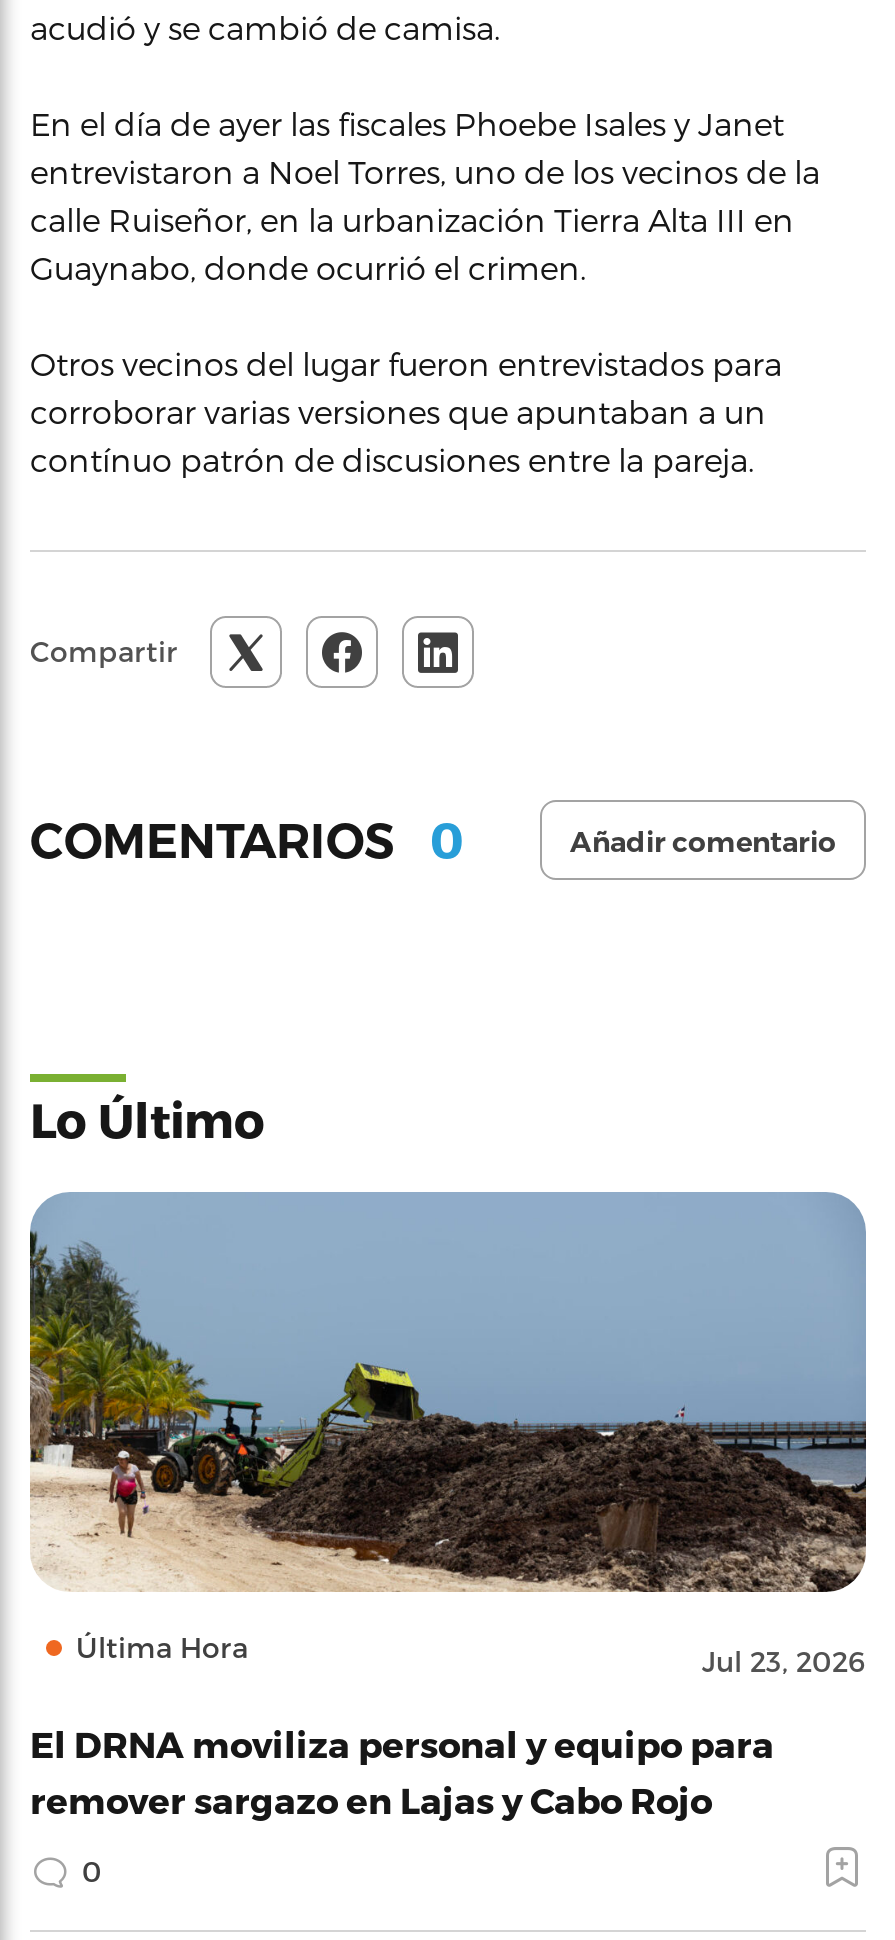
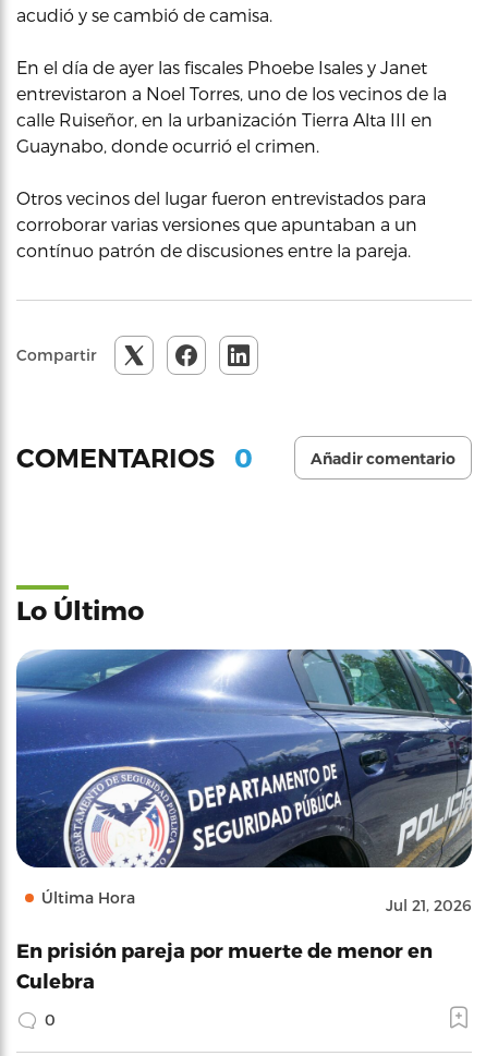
- [image]
- Jul 23, 2026
+ [image]
+ Jul 21, 2026

- El DRNA moviliza personal y equipo para
- remover sargazo en Lajas y Cabo Rojo
+ En prisión pareja por muerte de menor en
+ Culebra
